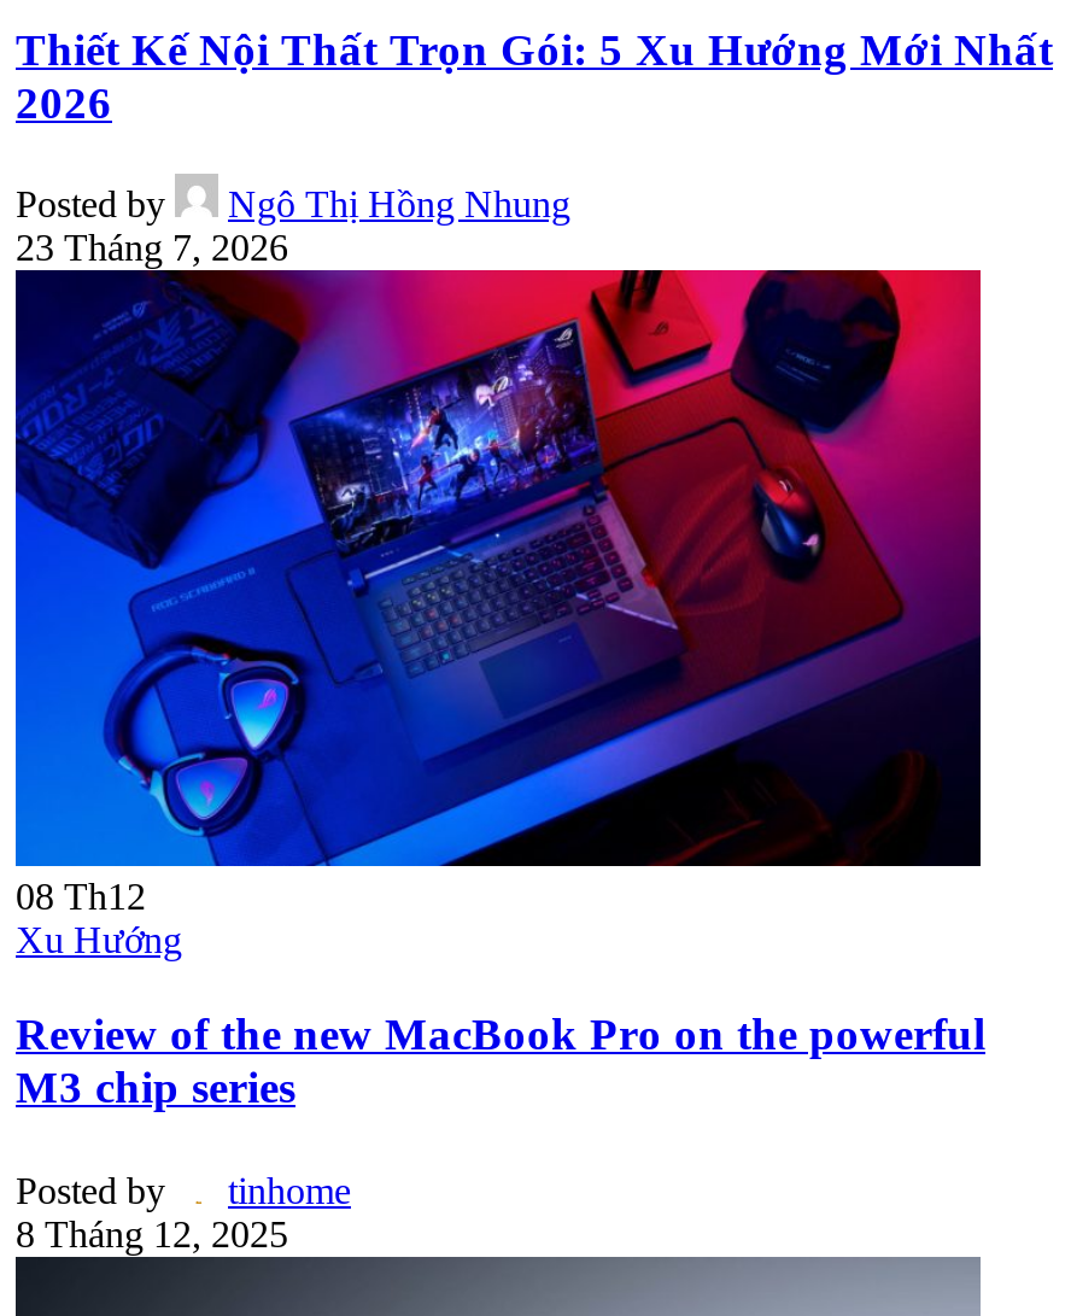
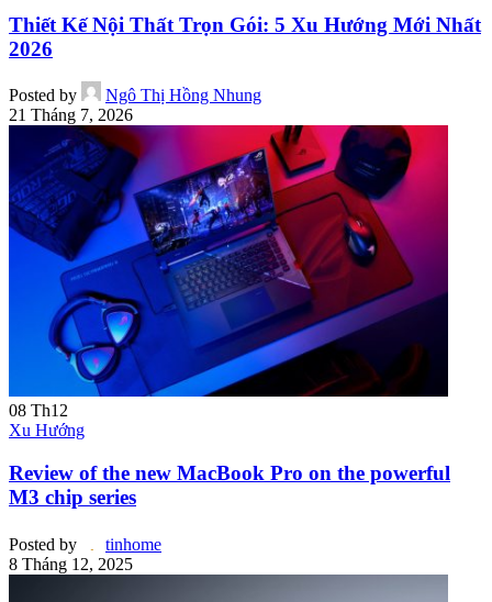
- 23 Tháng 7, 2026
+ 21 Tháng 7, 2026
